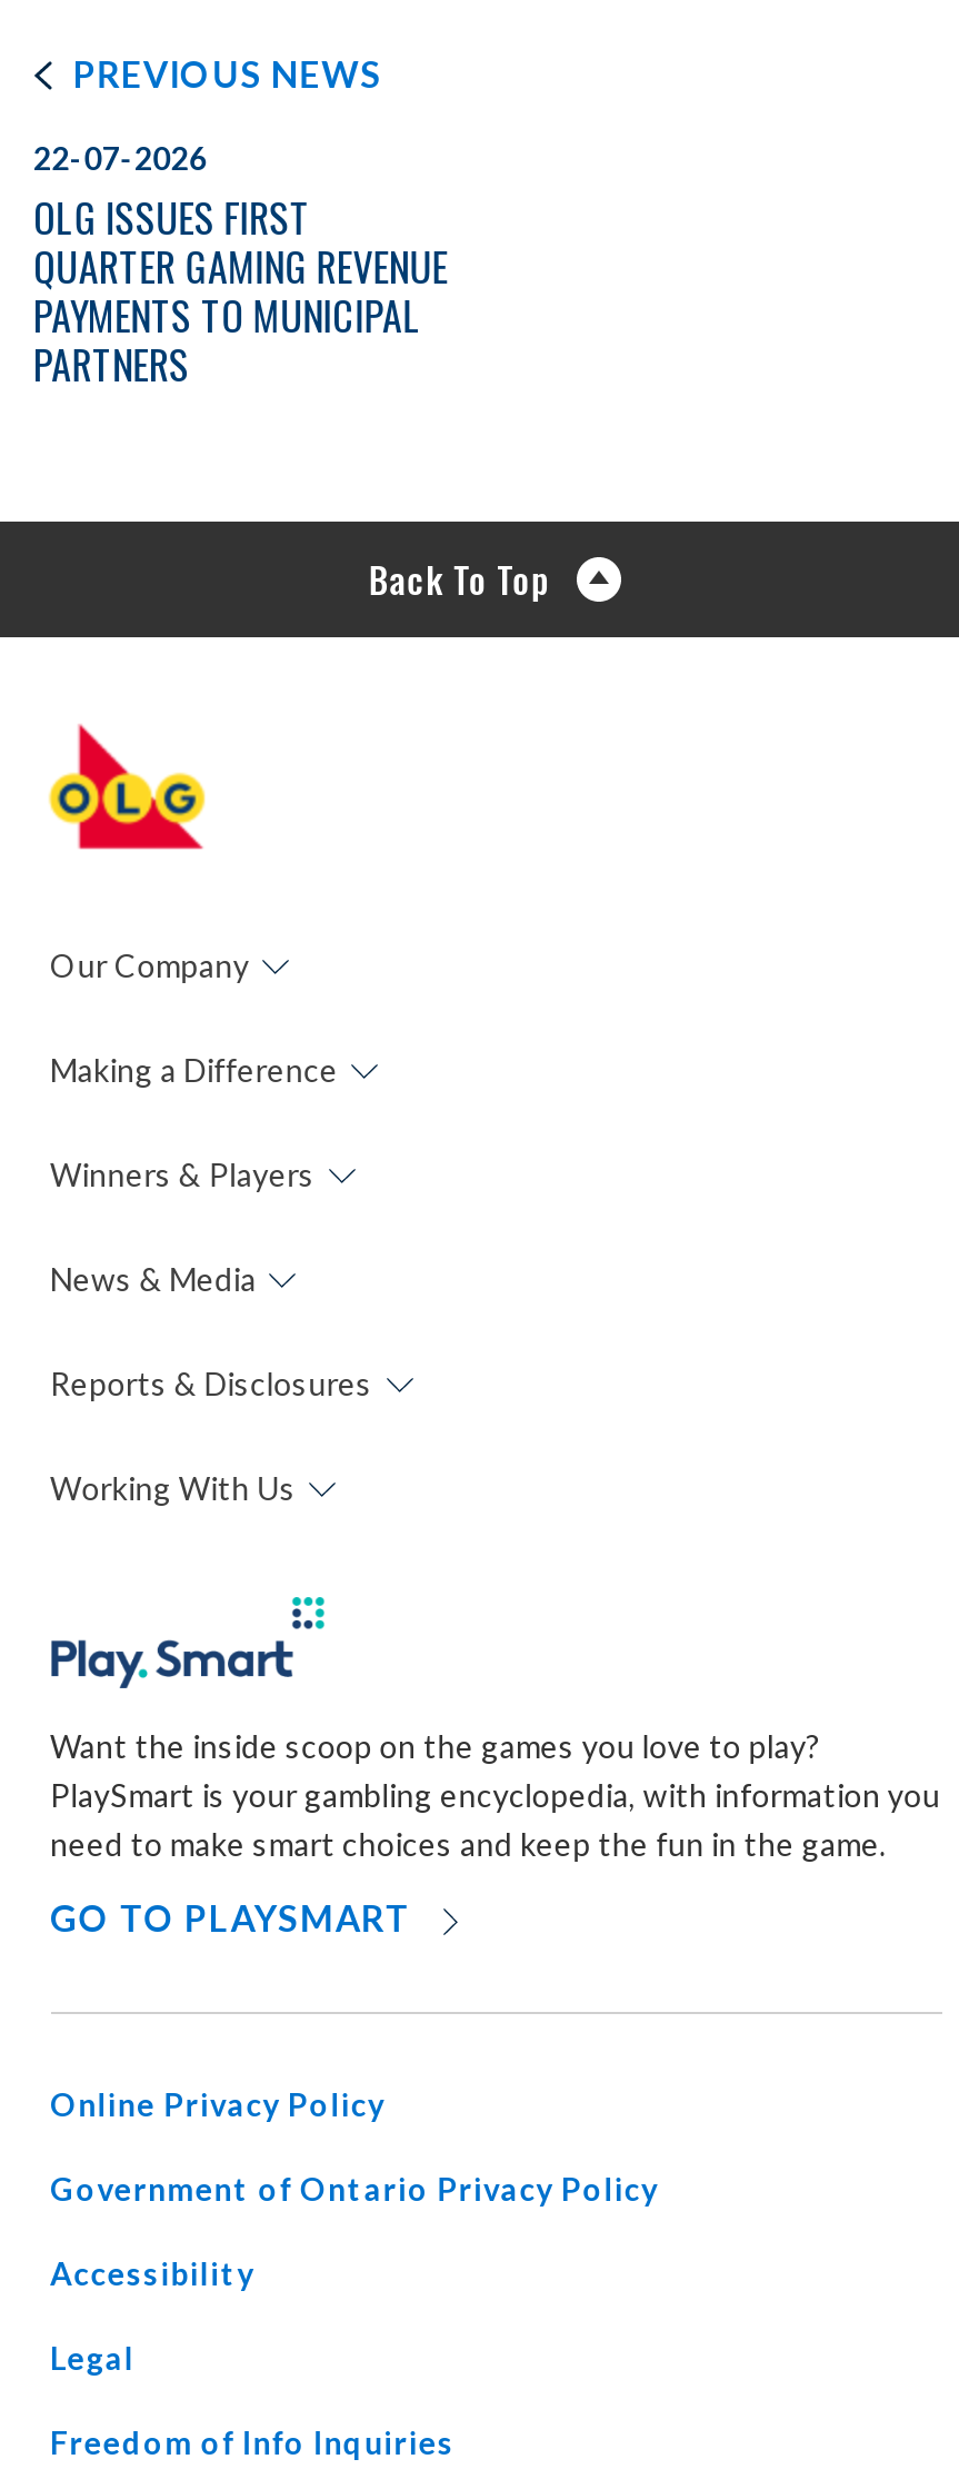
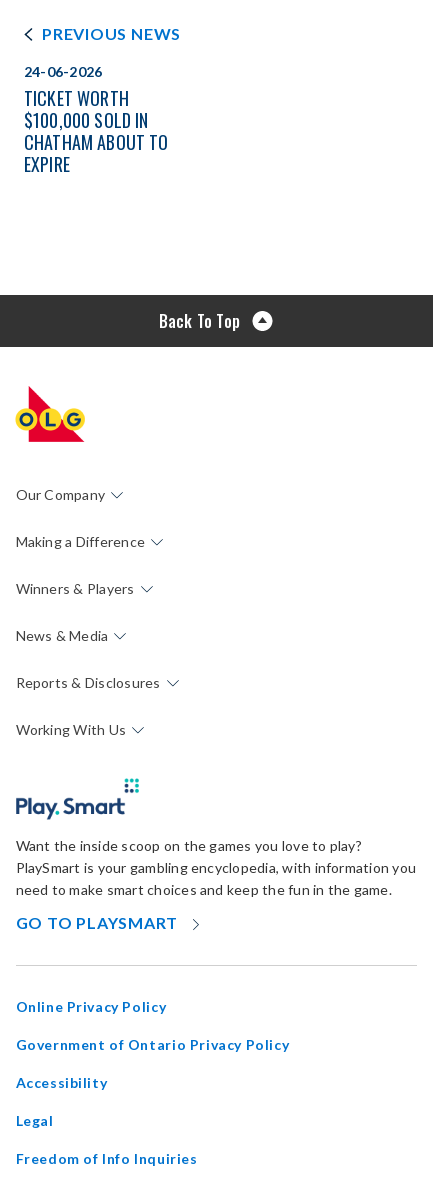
- 22-07-2026
- OLG ISSUES FIRST
- QUARTER GAMING REVENUE
- PAYMENTS TO MUNICIPAL
- PARTNERS
+ 24-06-2026
+ TICKET WORTH
+ $100,000 SOLD IN
+ CHATHAM ABOUT TO
+ EXPIRE
